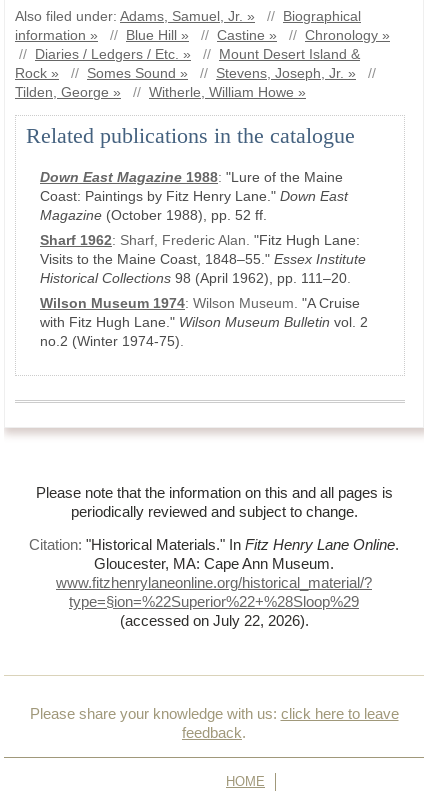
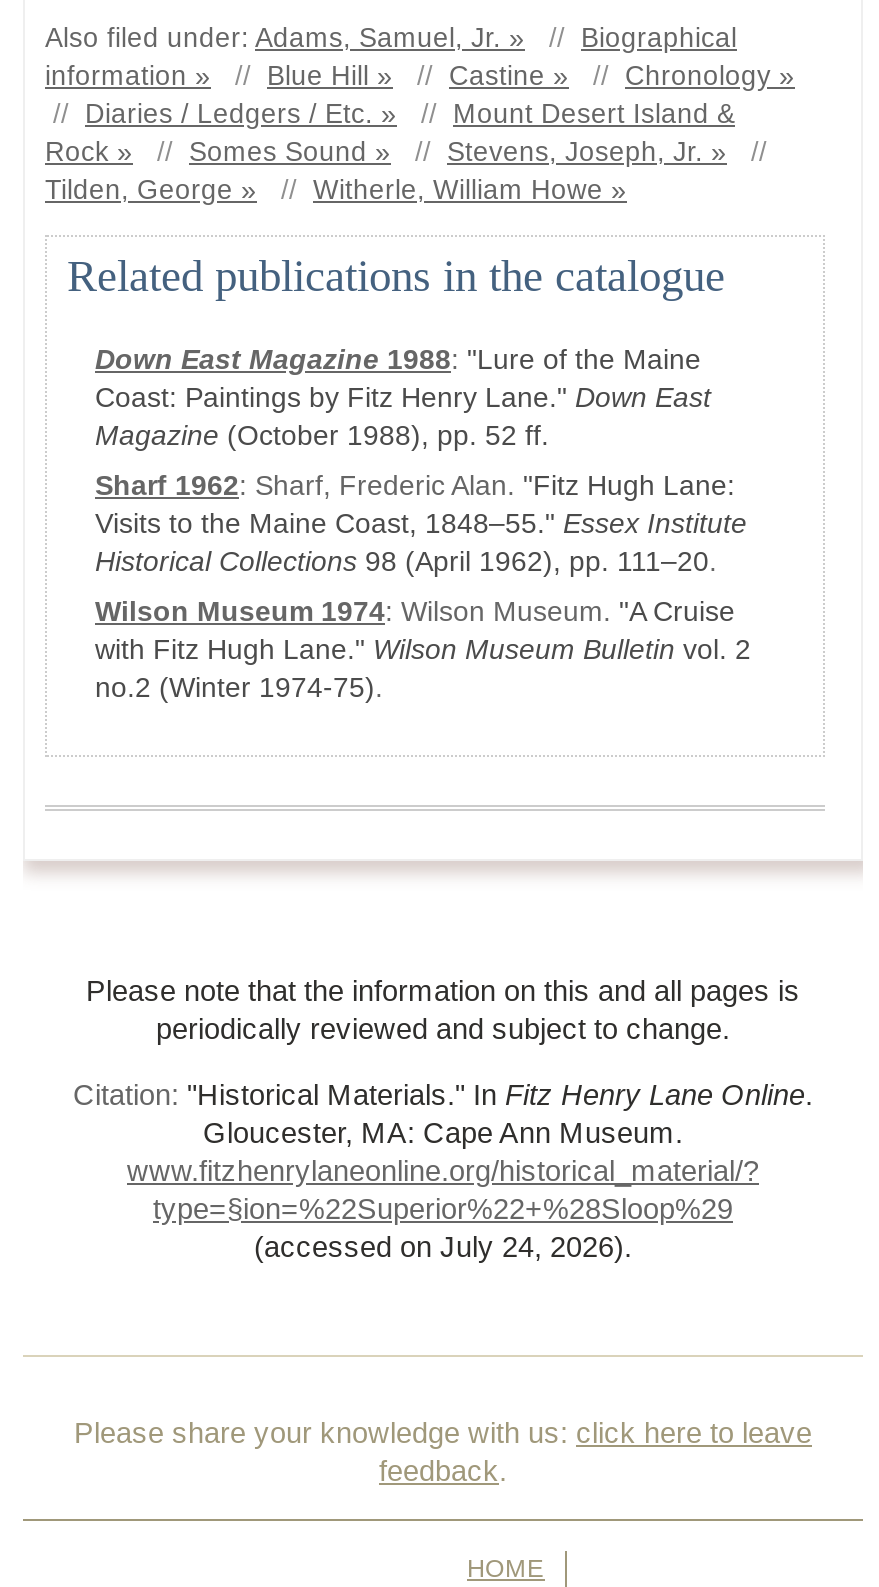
- (accessed on July 22, 2026).
+ (accessed on July 24, 2026).
